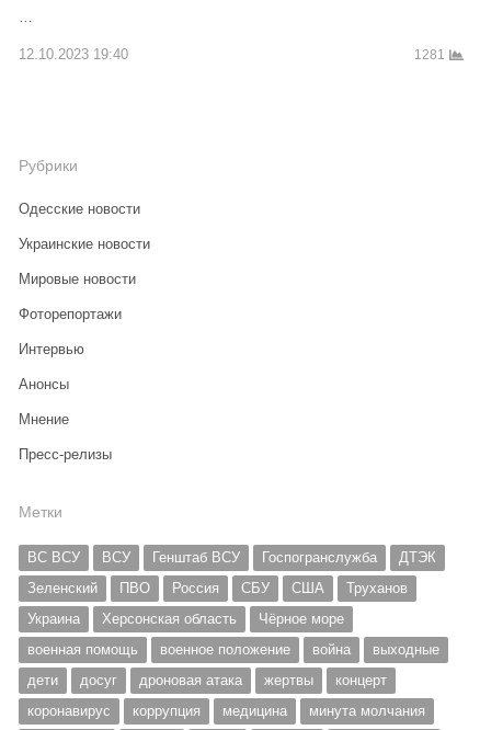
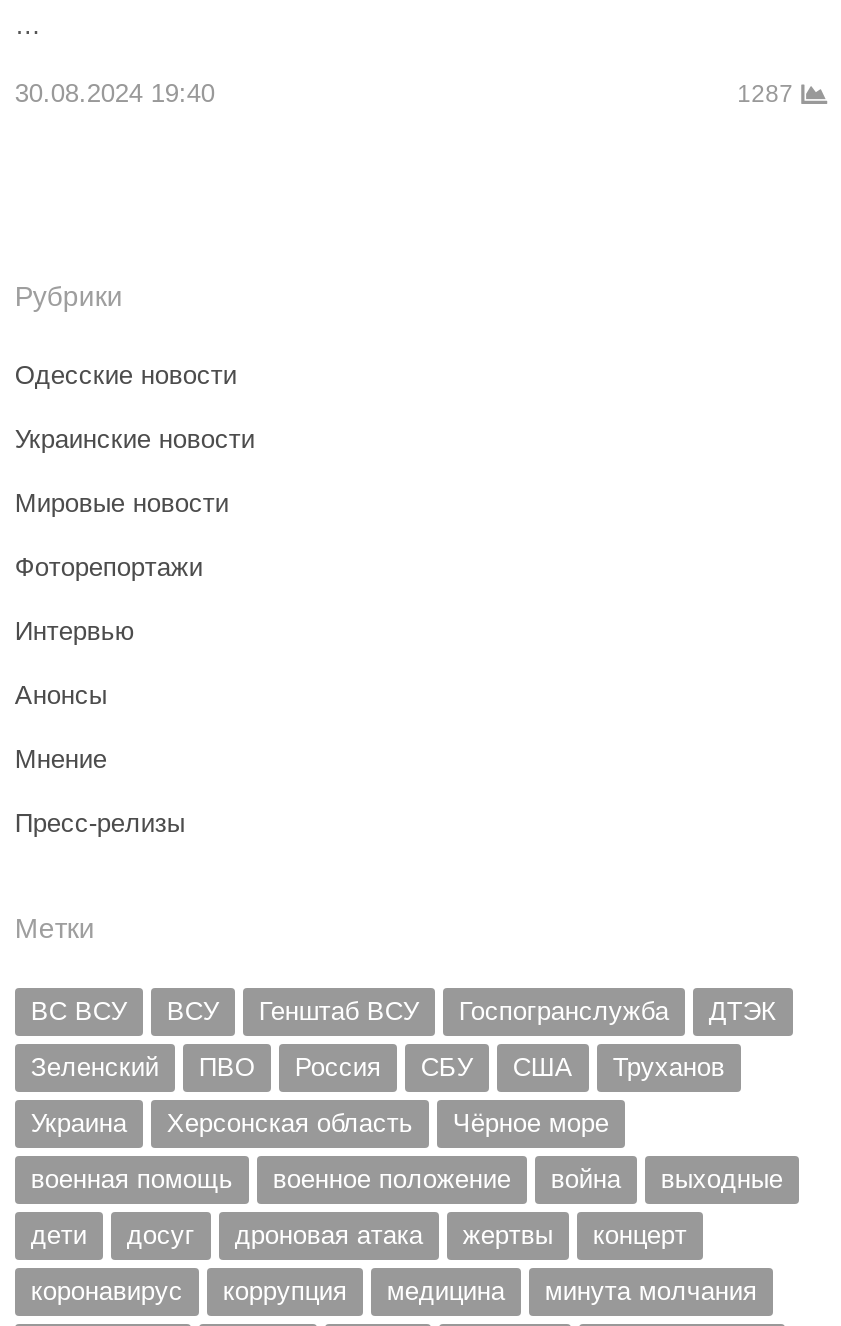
- 12.10.2023 19:40
+ 30.08.2024 19:40

- 1281
+ 1287
